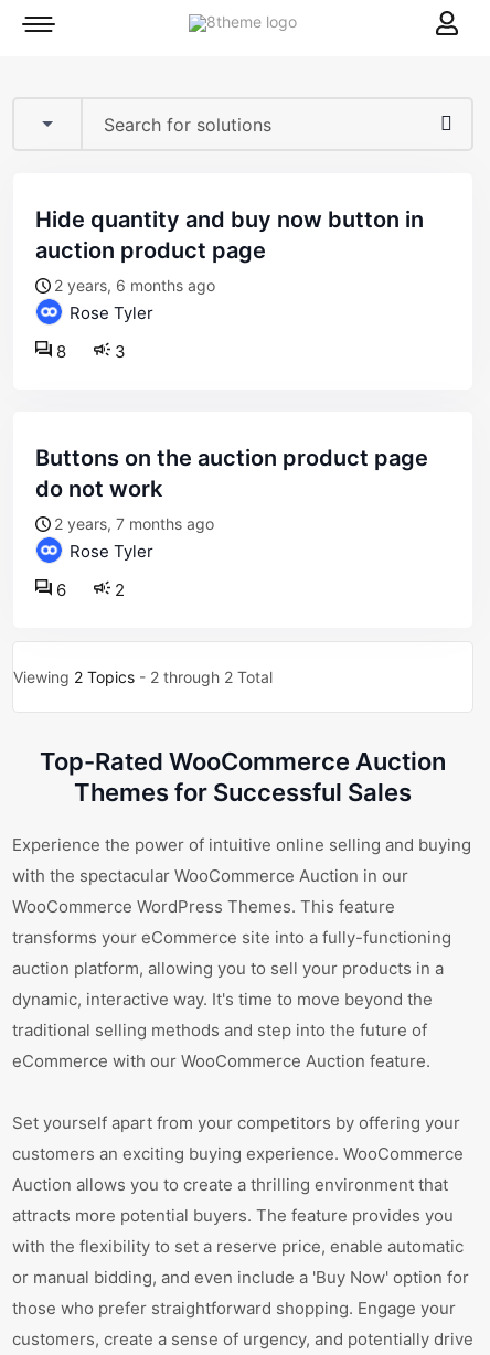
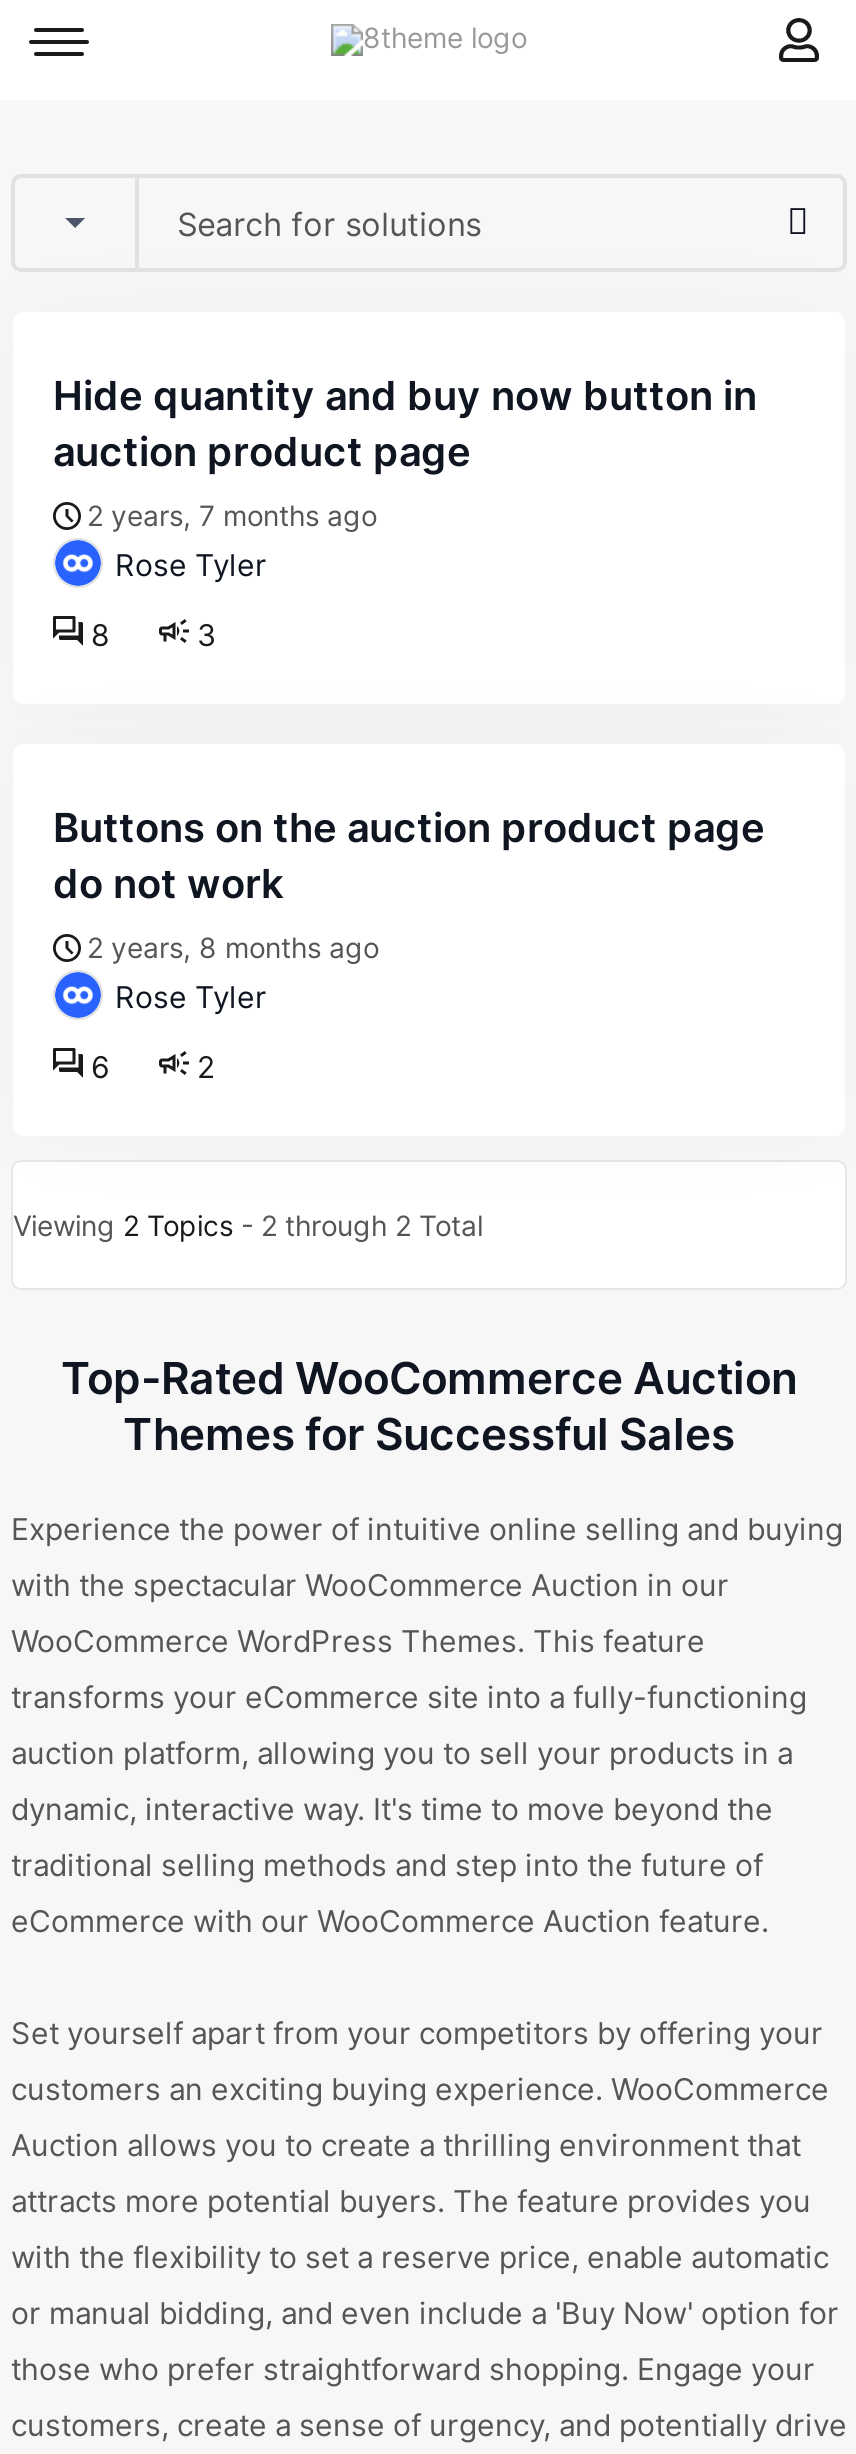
- 2 years, 6 months ago

+ 2 years, 8 months ago

moved up: 2 years, 7 months ago
